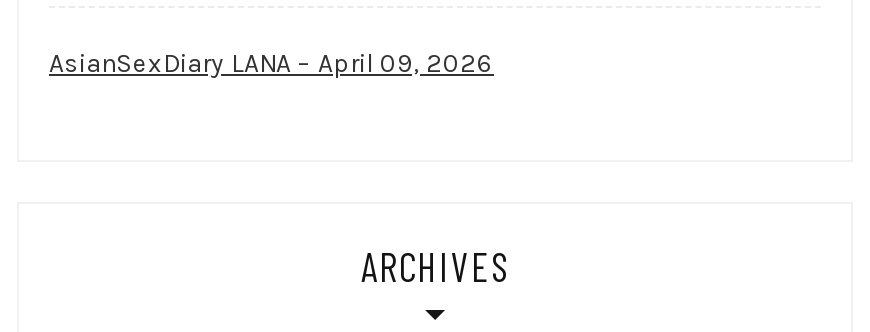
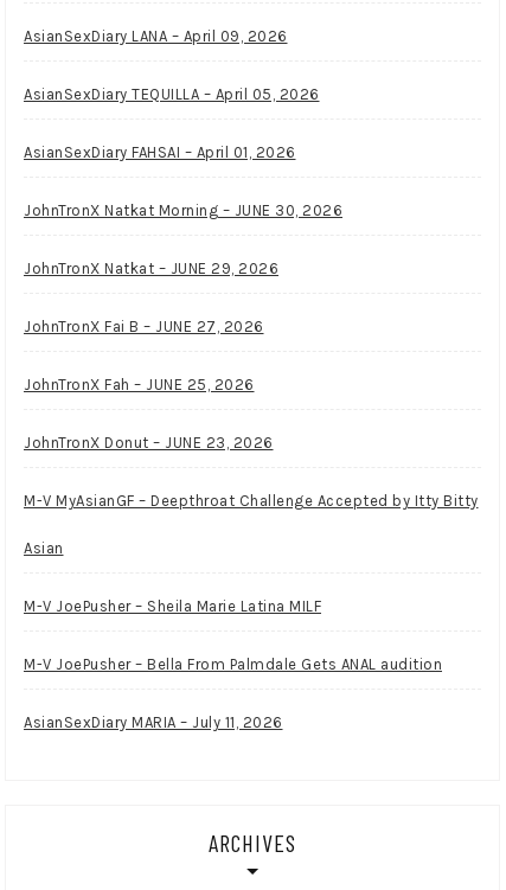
+ AsianSexDiary TEQUILLA – April 05, 2026
+ AsianSexDiary FAHSAI – April 01, 2026
+ JohnTronX Natkat Morning – JUNE 30, 2026
+ JohnTronX Natkat – JUNE 29, 2026
+ JohnTronX Fai B – JUNE 27, 2026
+ JohnTronX Fah – JUNE 25, 2026
+ JohnTronX Donut – JUNE 23, 2026
+ M-V MyAsianGF – Deepthroat Challenge Accepted by Itty Bitty
+ Asian
+ M-V JoePusher – Sheila Marie Latina MILF
+ M-V JoePusher – Bella From Palmdale Gets ANAL audition
+ AsianSexDiary MARIA – July 11, 2026
